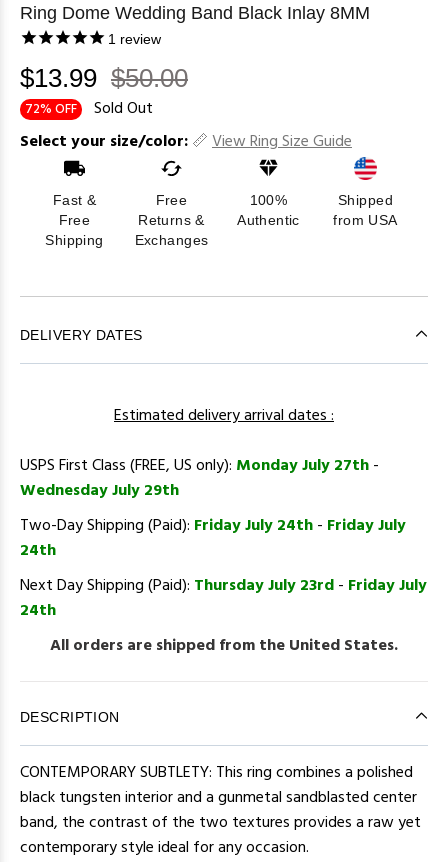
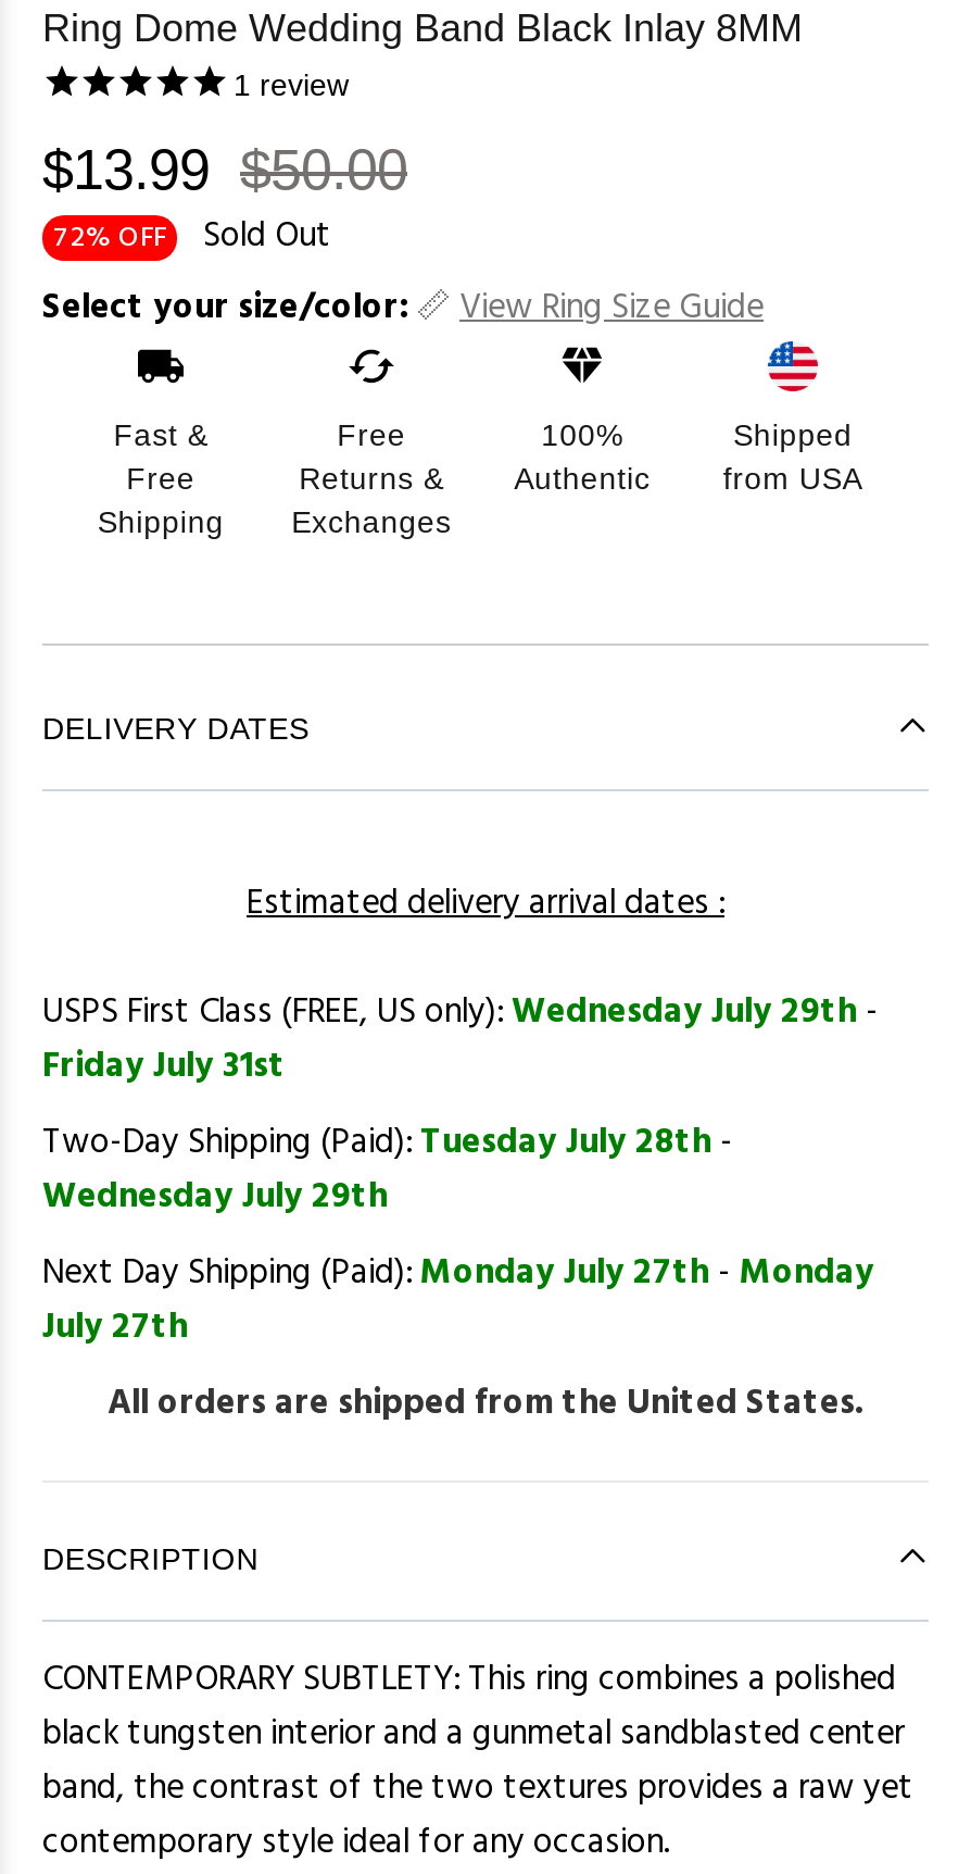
- USPS First Class (FREE, US only): Monday July 27th -
+ USPS First Class (FREE, US only): Wednesday July 29th -
+ Friday July 31st
+ Two-Day Shipping (Paid): Tuesday July 28th -

moved down: Wednesday July 29th

- Two-Day Shipping (Paid): Friday July 24th - Friday July
- 24th
- Next Day Shipping (Paid): Thursday July 23rd - Friday July
- 24th
+ Next Day Shipping (Paid): Monday July 27th - Monday
+ July 27th
